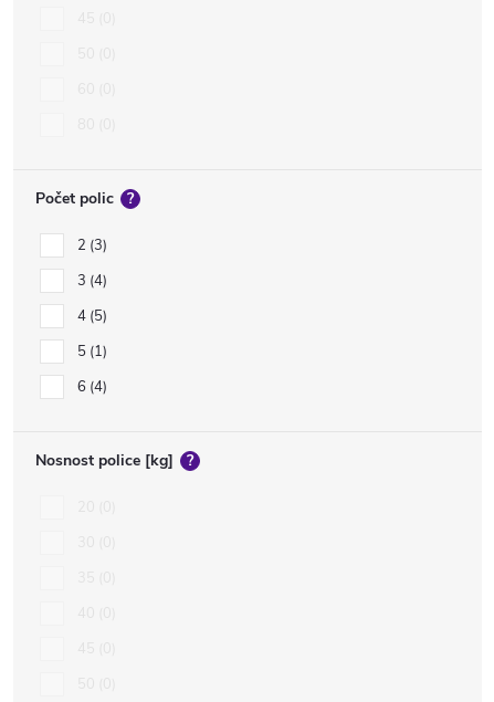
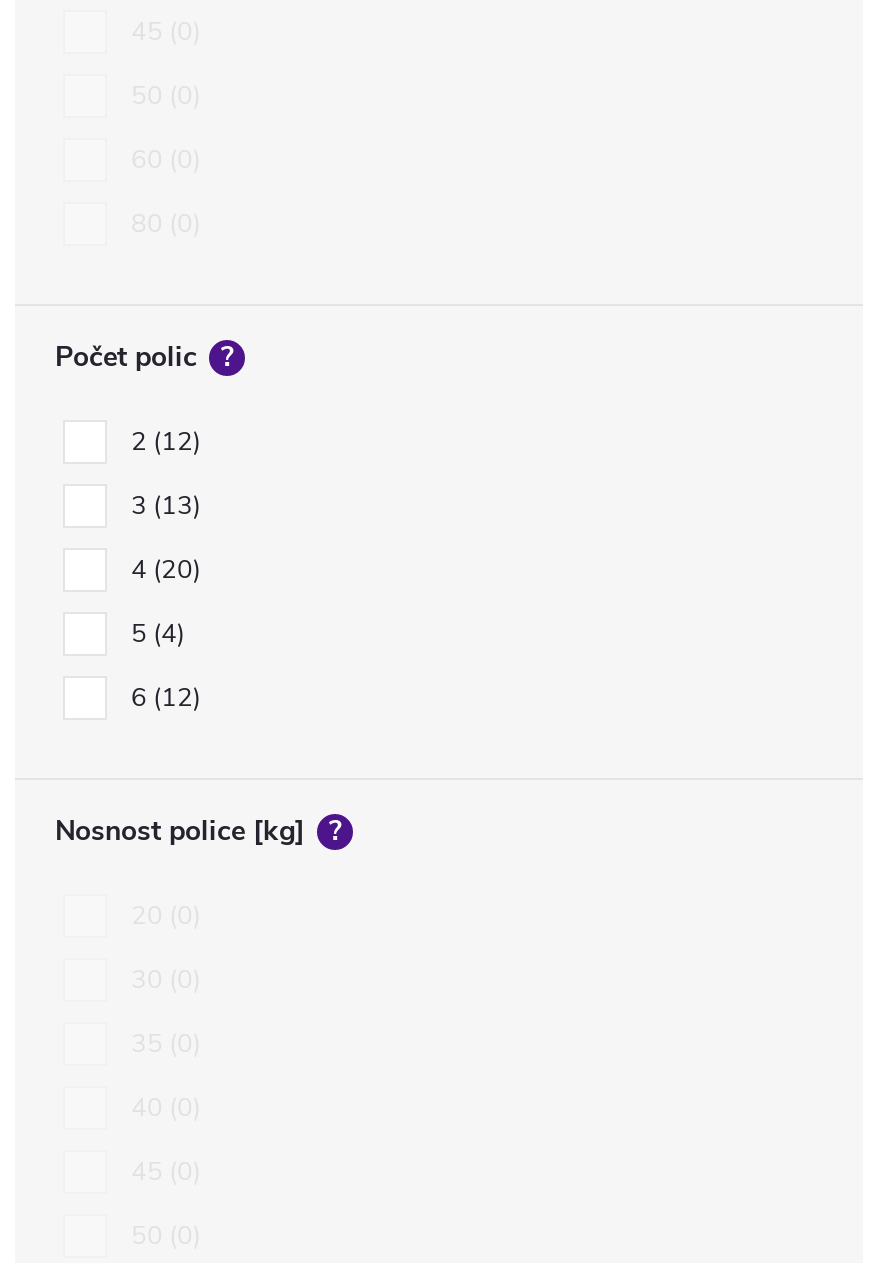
- 2 3
+ 2 12

- 3 4
+ 3 13

- 4 5
+ 4 20

- 5 1
+ 5 4

- 6 4
+ 6 12
